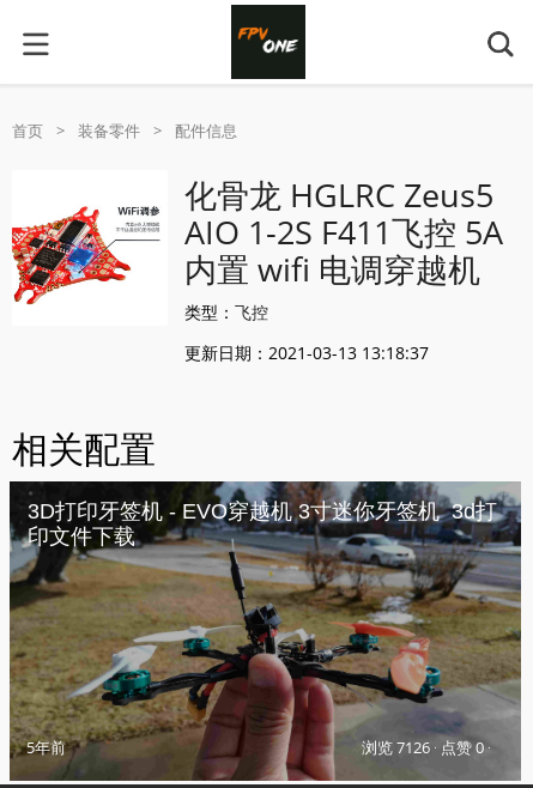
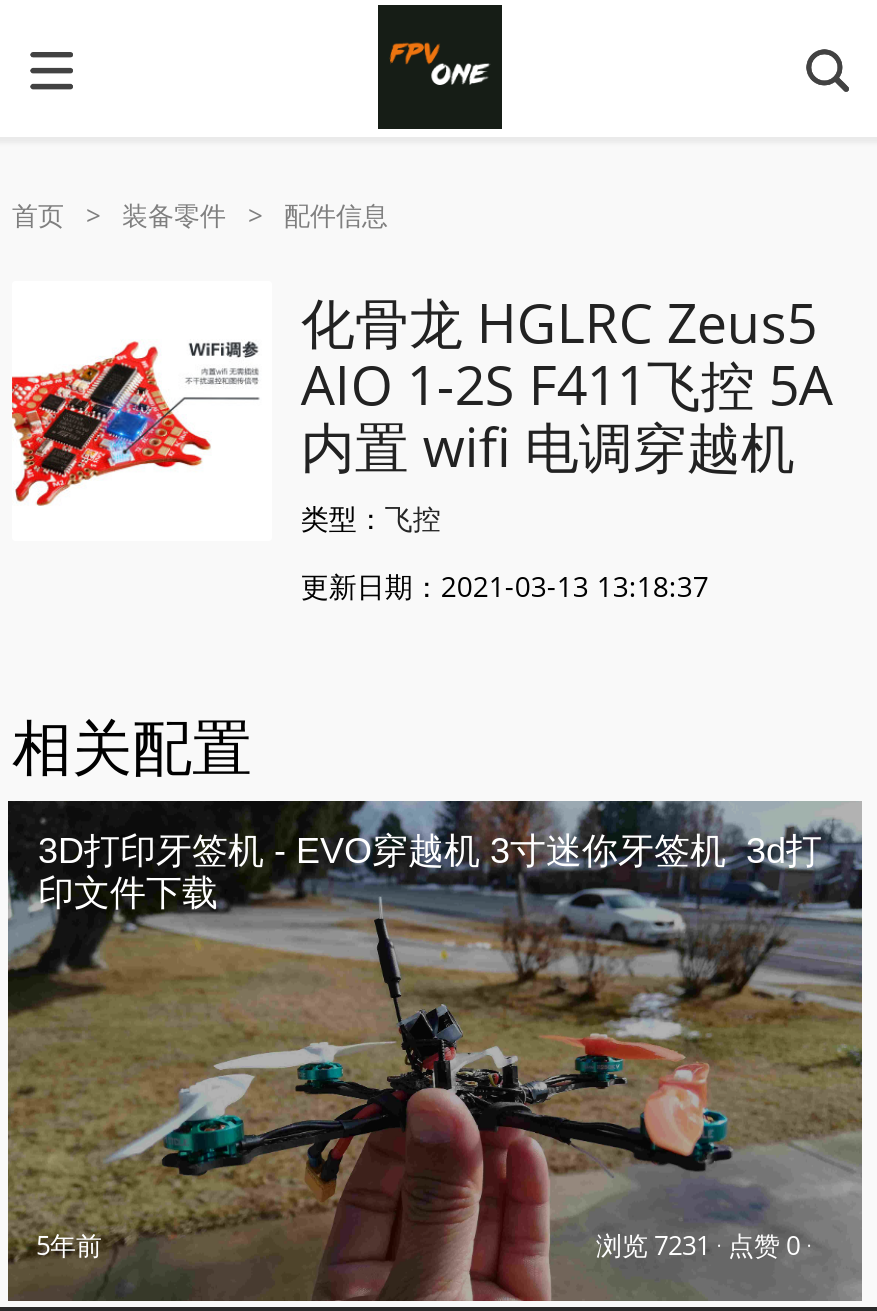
- 浏览 7126 · 点赞 0 ·
+ 浏览 7231 · 点赞 0 ·
